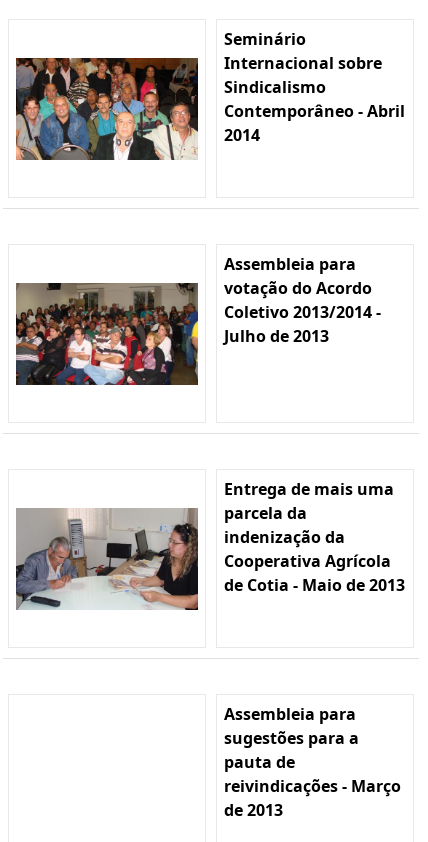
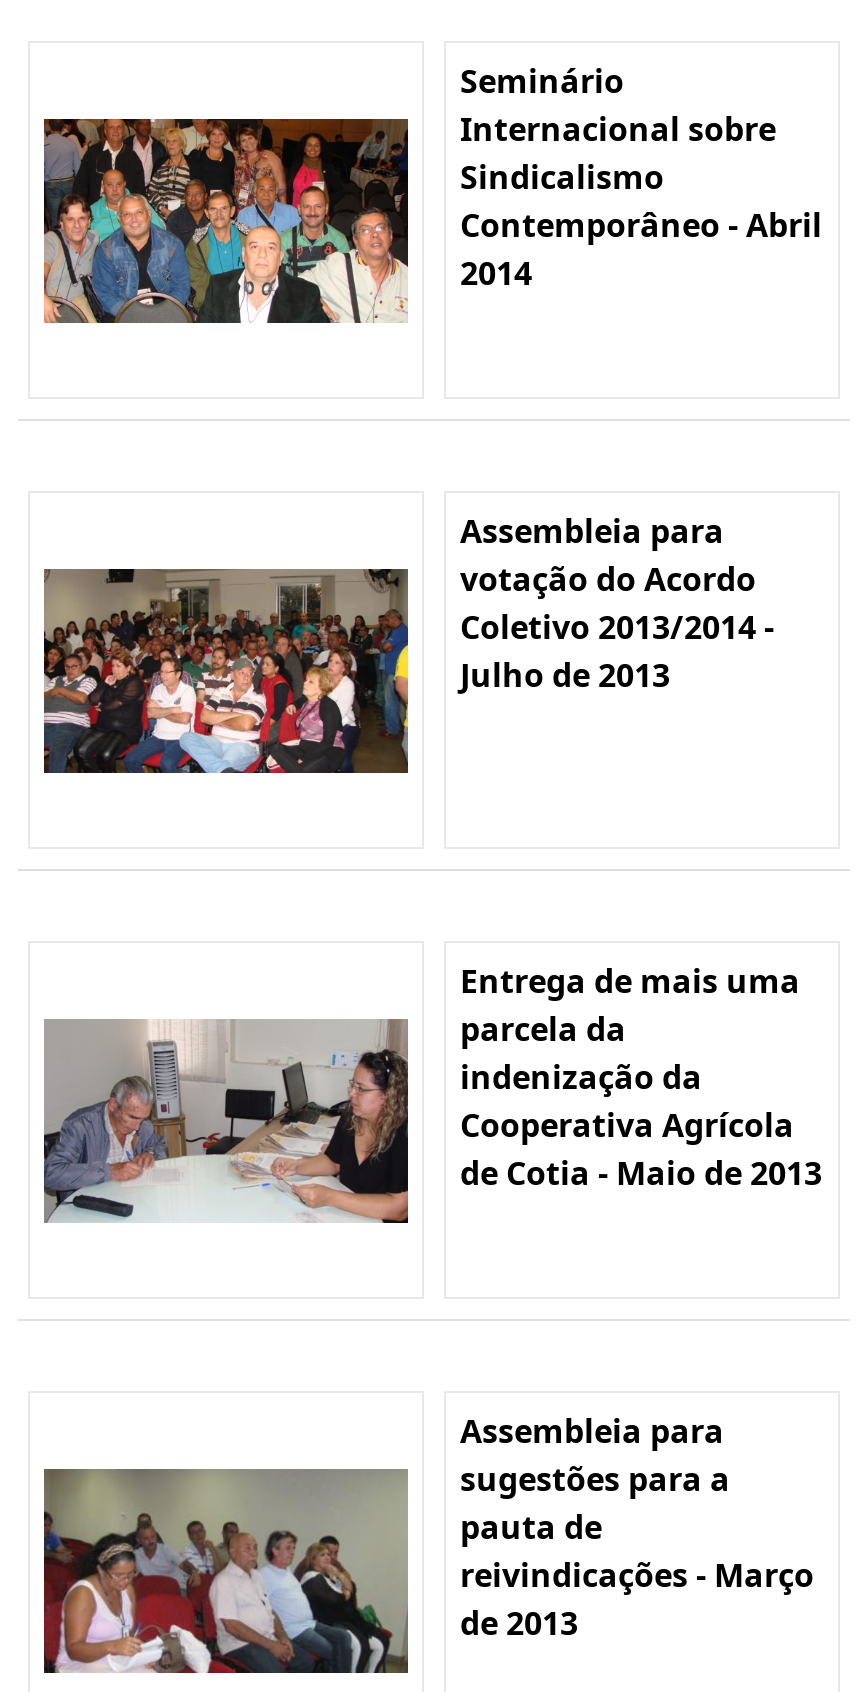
+ [image]
